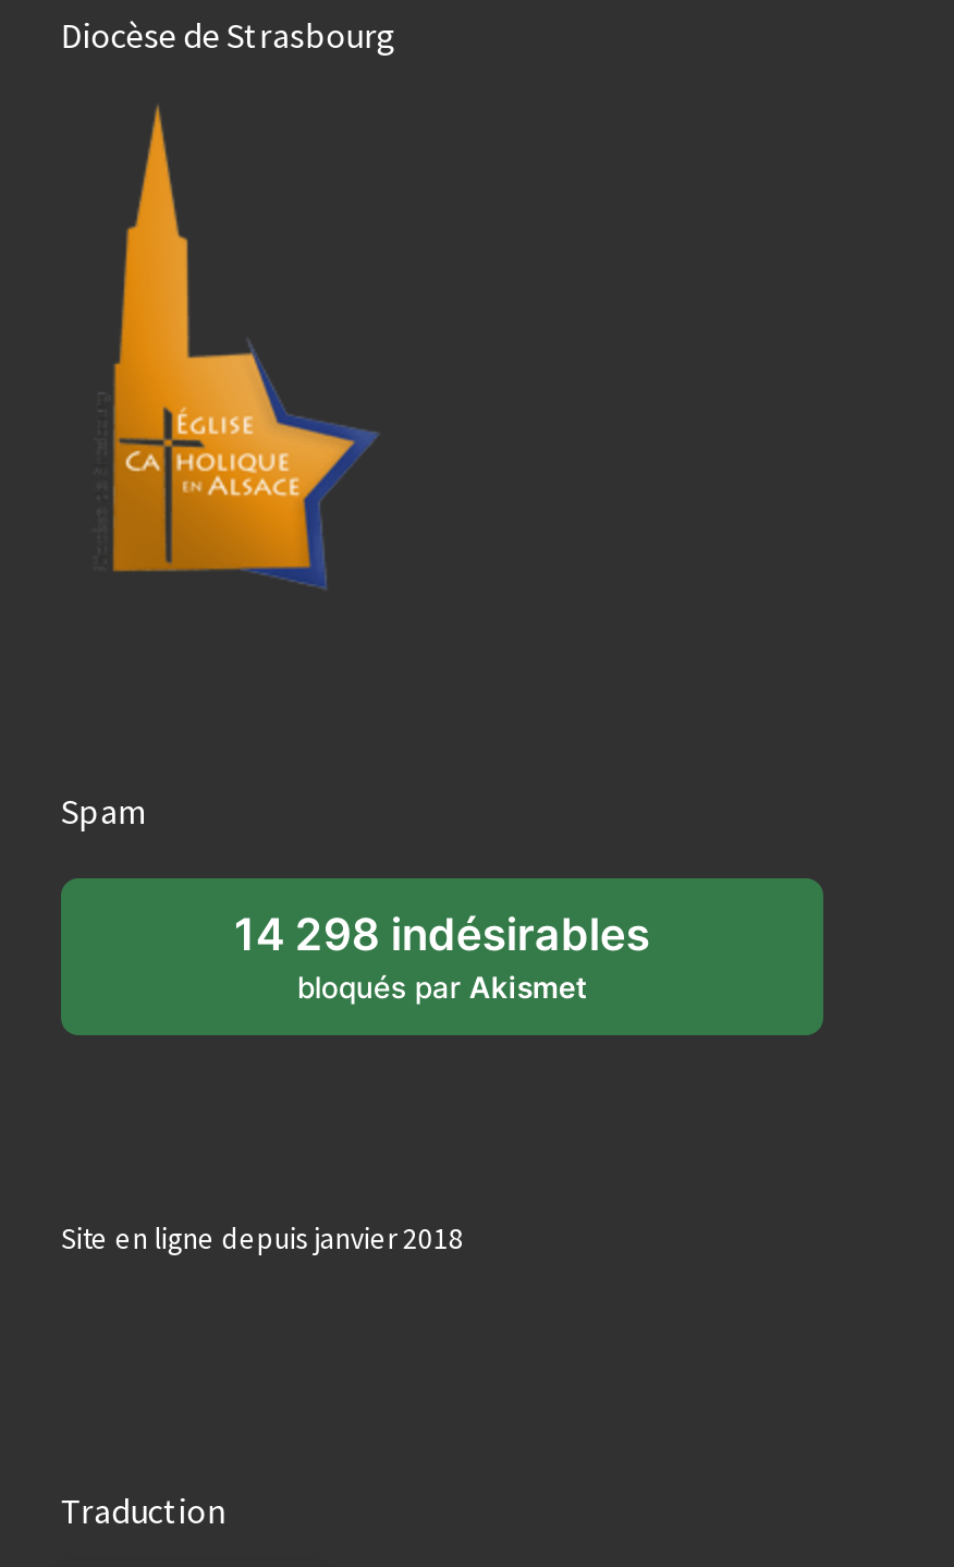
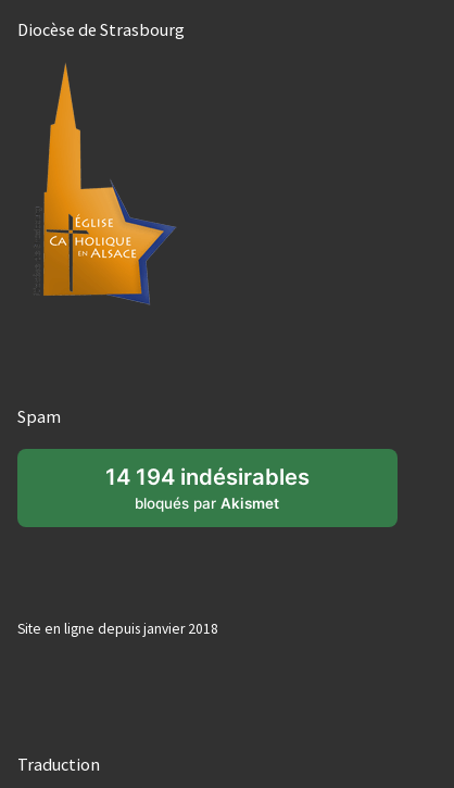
- 14 298 indésirables
+ 14 194 indésirables
